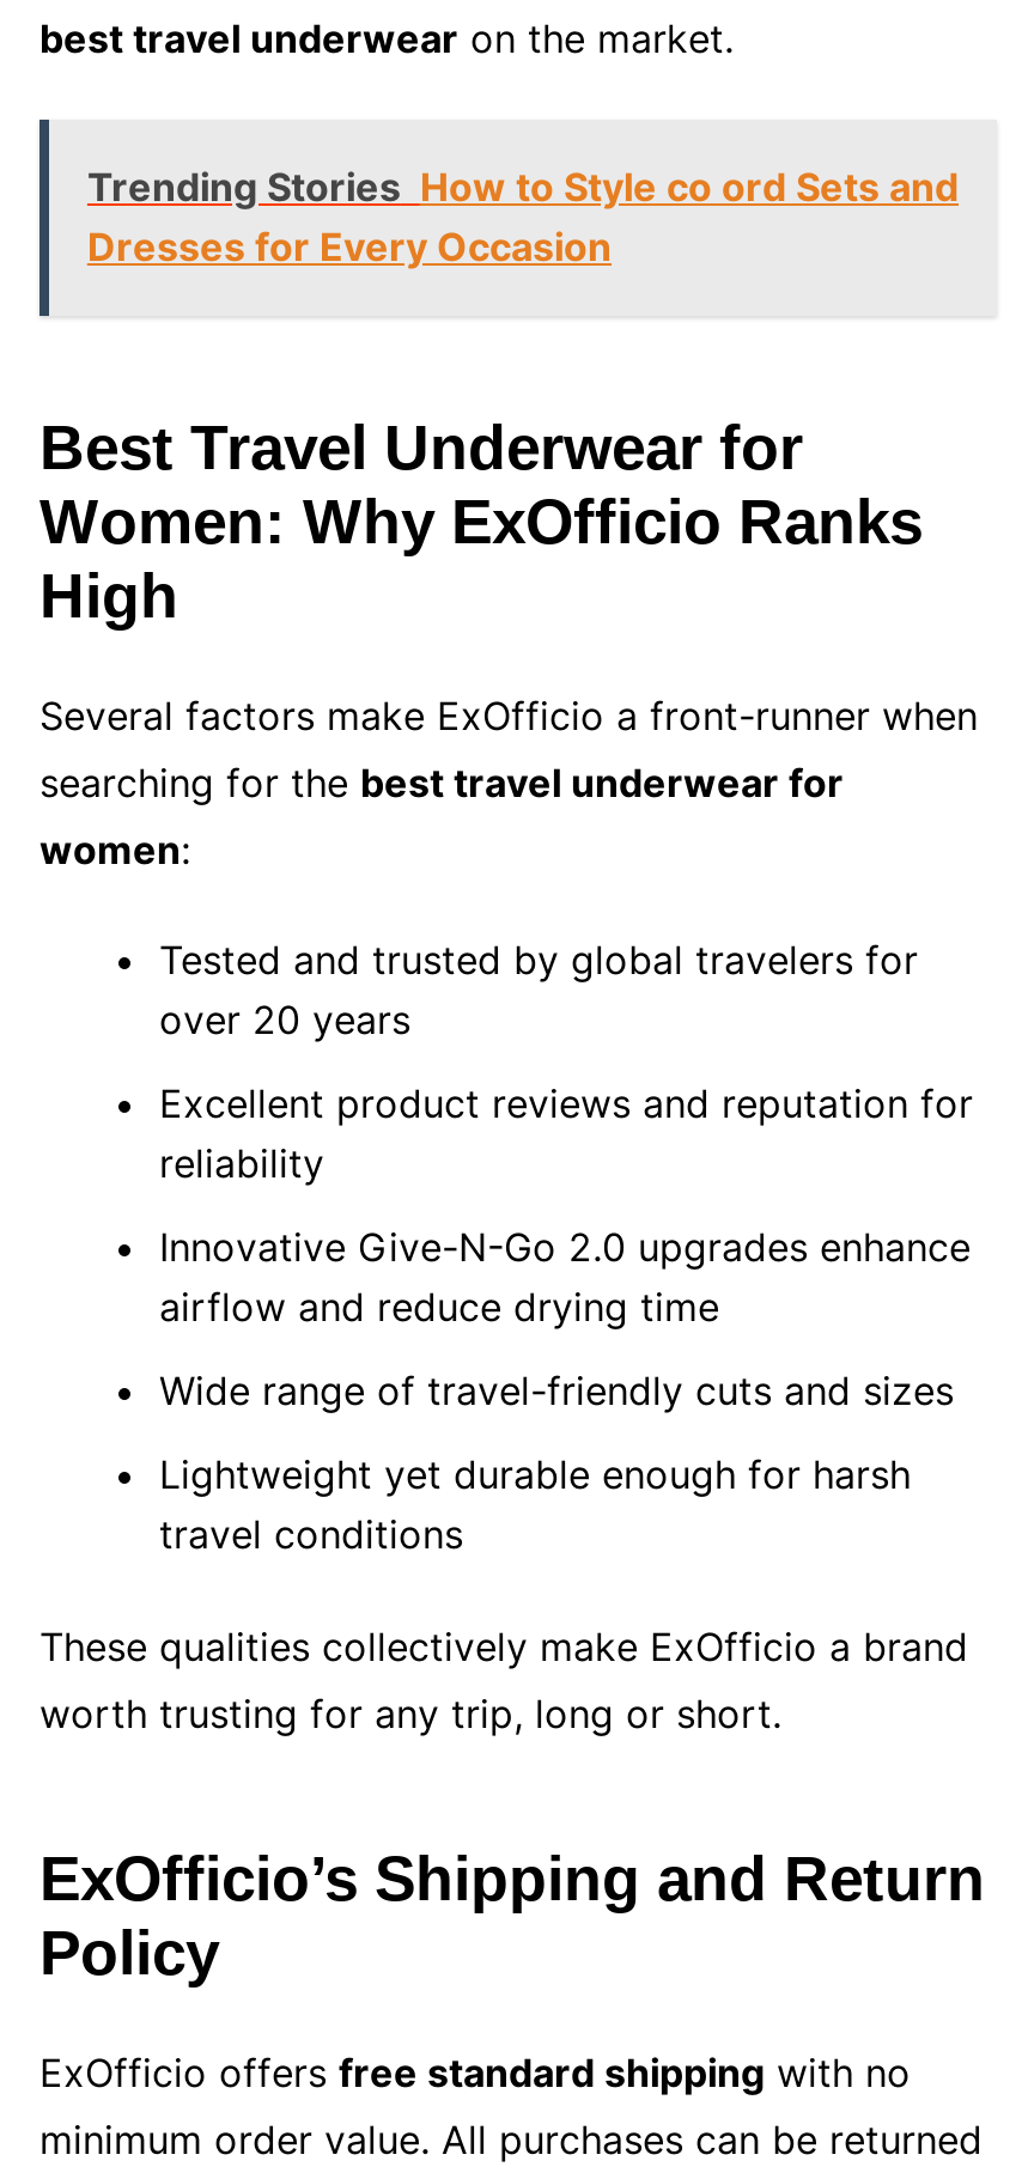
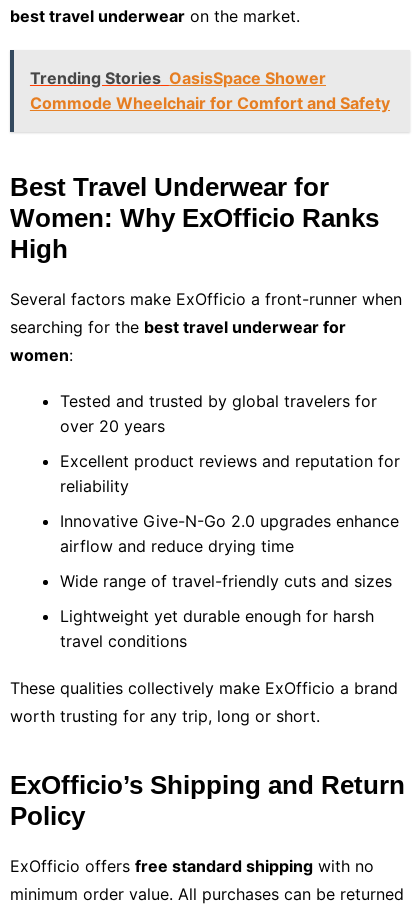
- Trending Stories How to Style co ord Sets and
- Dresses for Every Occasion
+ Trending Stories OasisSpace Shower
+ Commode Wheelchair for Comfort and Safety
